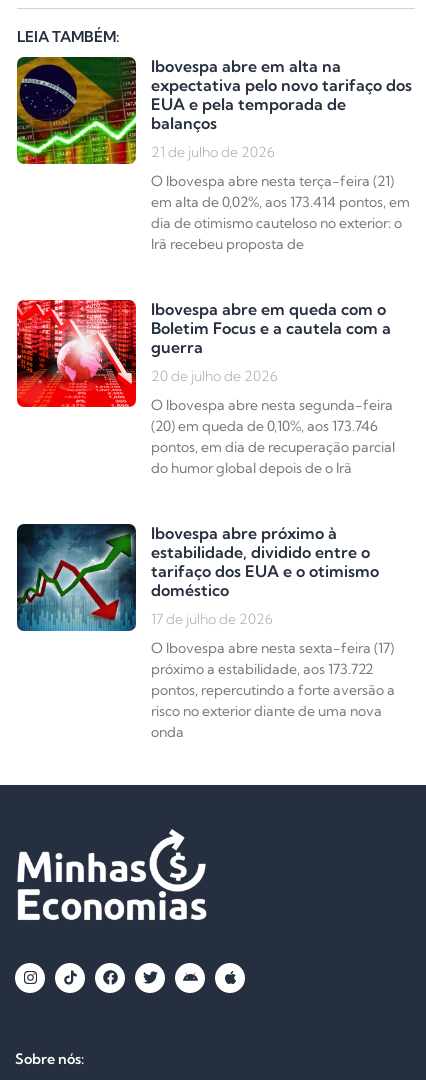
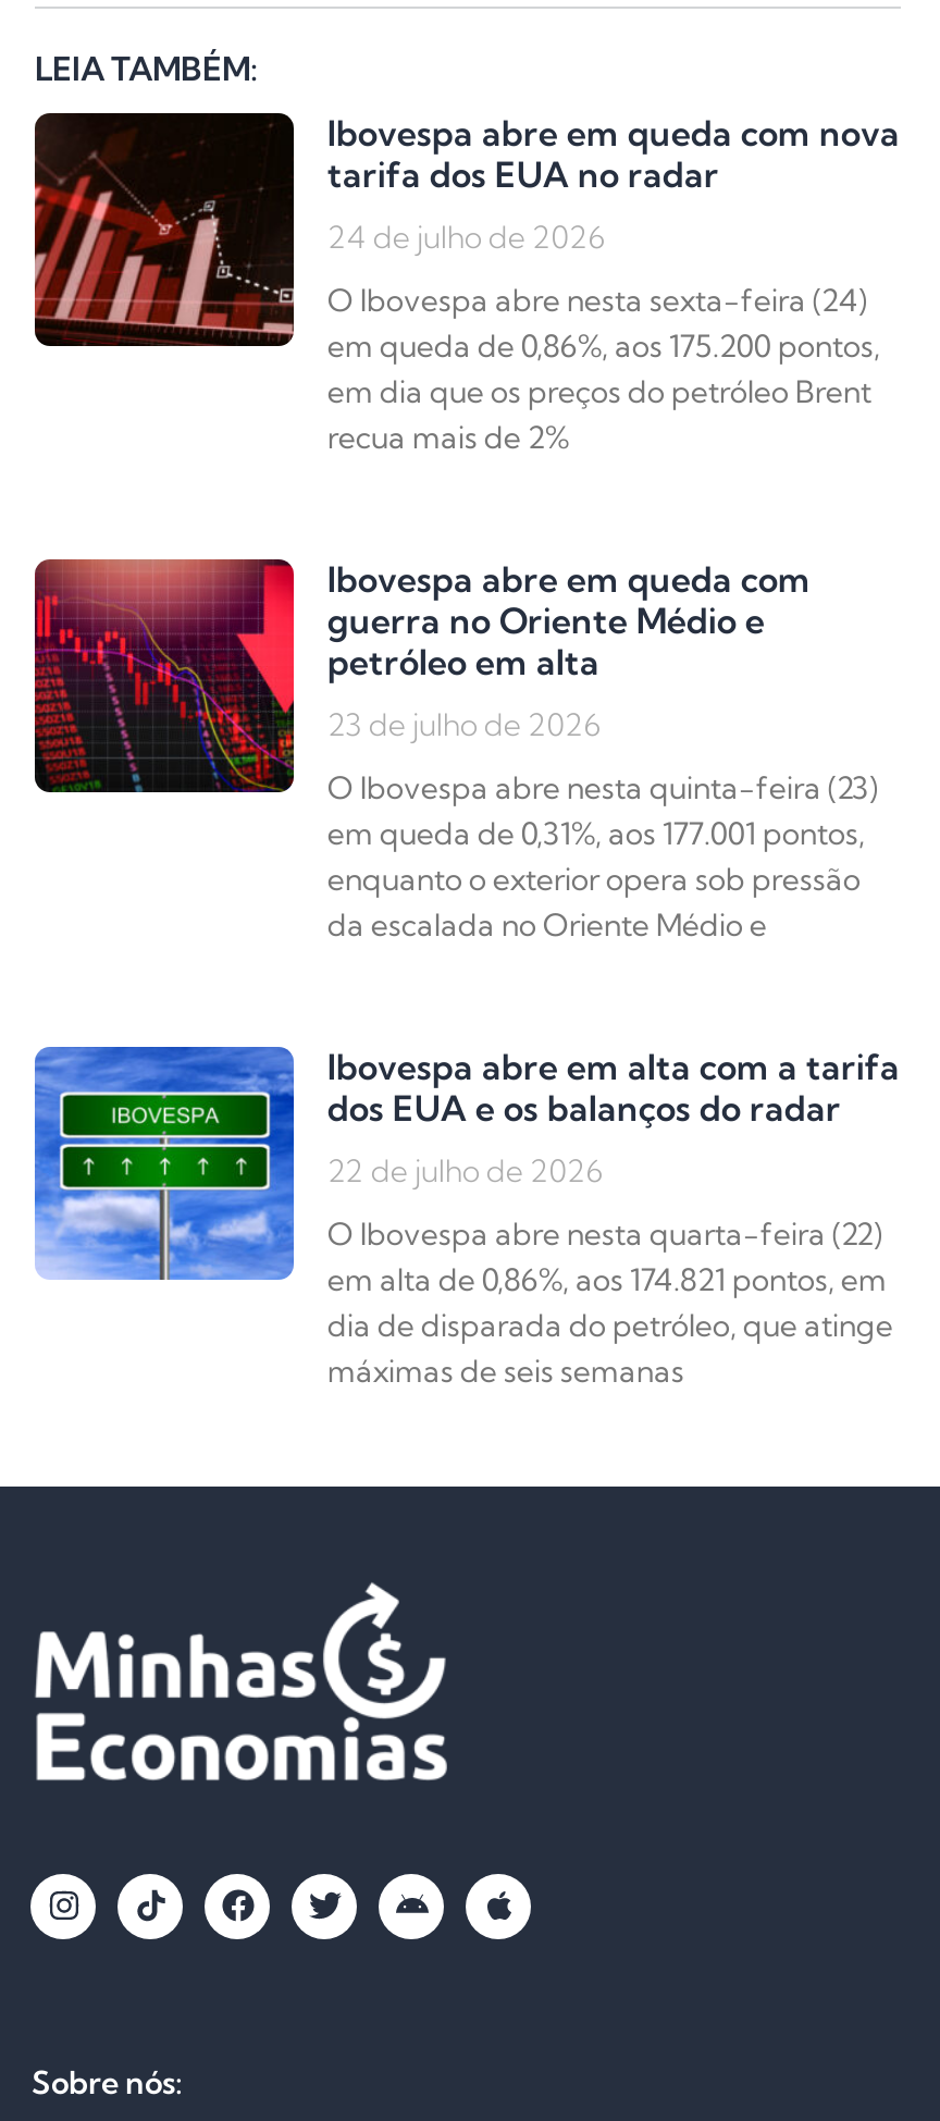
- [image]
- Ibovespa abre em alta na
- expectativa pelo novo tarifaço dos
- EUA e pela temporada de
- balanços
+ [image]
+ Ibovespa abre em queda com nova
+ tarifa dos EUA no radar

- 21 de julho de 2026
+ 24 de julho de 2026

- O Ibovespa abre nesta terça-feira (21)
- em alta de 0,02%, aos 173.414 pontos, em
- dia de otimismo cauteloso no exterior: o
- Irã recebeu proposta de
+ O Ibovespa abre nesta sexta-feira (24)
+ em queda de 0,86%, aos 175.200 pontos,
+ em dia que os preços do petróleo Brent
+ recua mais de 2%

- [image]
- Ibovespa abre em queda com o
- Boletim Focus e a cautela com a
- guerra
+ [image]
+ Ibovespa abre em queda com
+ guerra no Oriente Médio e
+ petróleo em alta

- 20 de julho de 2026
+ 23 de julho de 2026

- O Ibovespa abre nesta segunda-feira
- (20) em queda de 0,10%, aos 173.746
- pontos, em dia de recuperação parcial
- do humor global depois de o Irã
+ O Ibovespa abre nesta quinta-feira (23)
+ em queda de 0,31%, aos 177.001 pontos,
+ enquanto o exterior opera sob pressão
+ da escalada no Oriente Médio e

- [image]
- Ibovespa abre próximo à
- estabilidade, dividido entre o
- tarifaço dos EUA e o otimismo
- doméstico
+ [image]
+ Ibovespa abre em alta com a tarifa
+ dos EUA e os balanços do radar

- 17 de julho de 2026
+ 22 de julho de 2026

- O Ibovespa abre nesta sexta-feira (17)
- próximo a estabilidade, aos 173.722
- pontos, repercutindo a forte aversão a
- risco no exterior diante de uma nova
- onda
+ O Ibovespa abre nesta quarta-feira (22)
+ em alta de 0,86%, aos 174.821 pontos, em
+ dia de disparada do petróleo, que atinge
+ máximas de seis semanas
